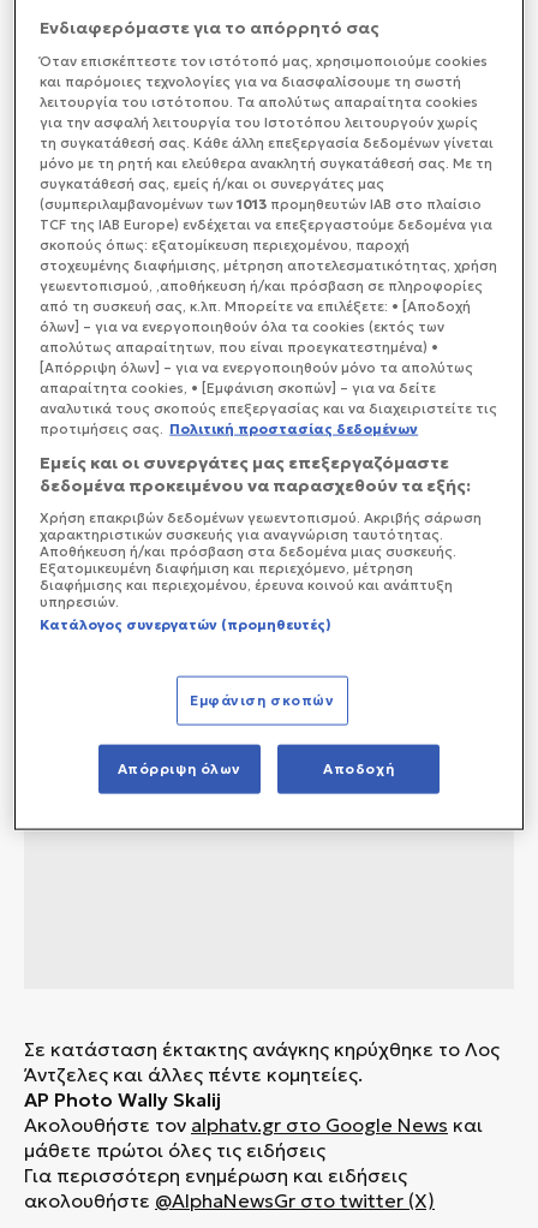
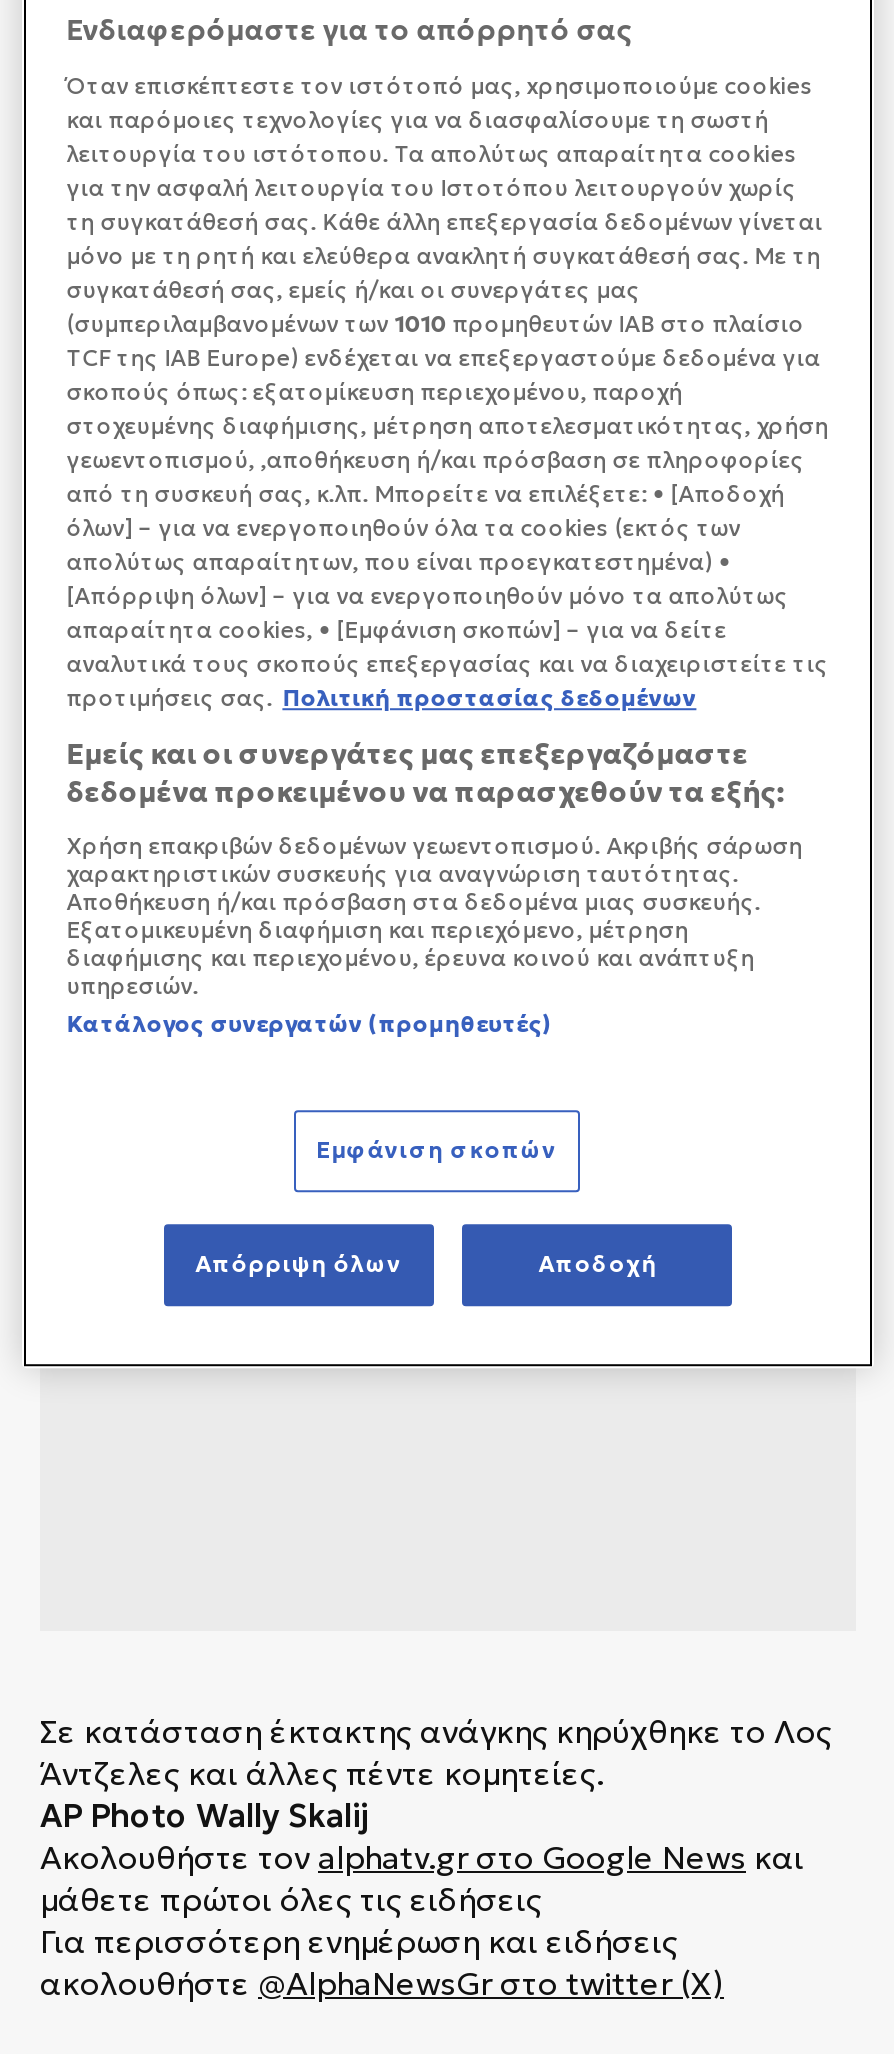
- (συμπεριλαμβανομένων των 1013 προμηθευτών IAB στο πλαίσιο
+ (συμπεριλαμβανομένων των 1010 προμηθευτών IAB στο πλαίσιο
